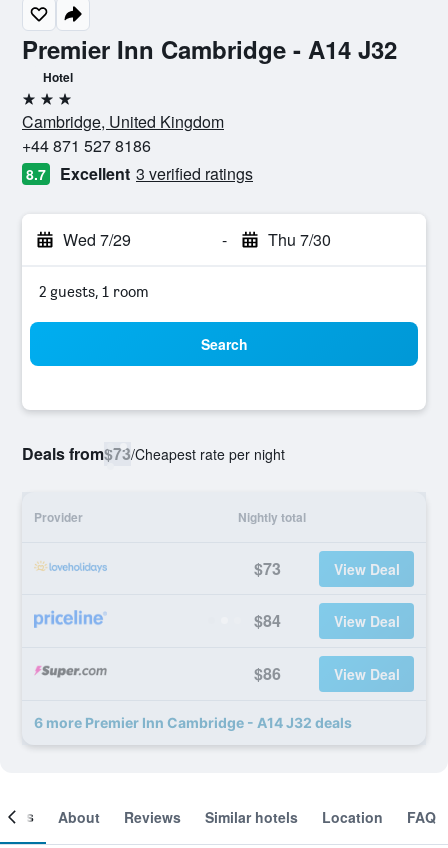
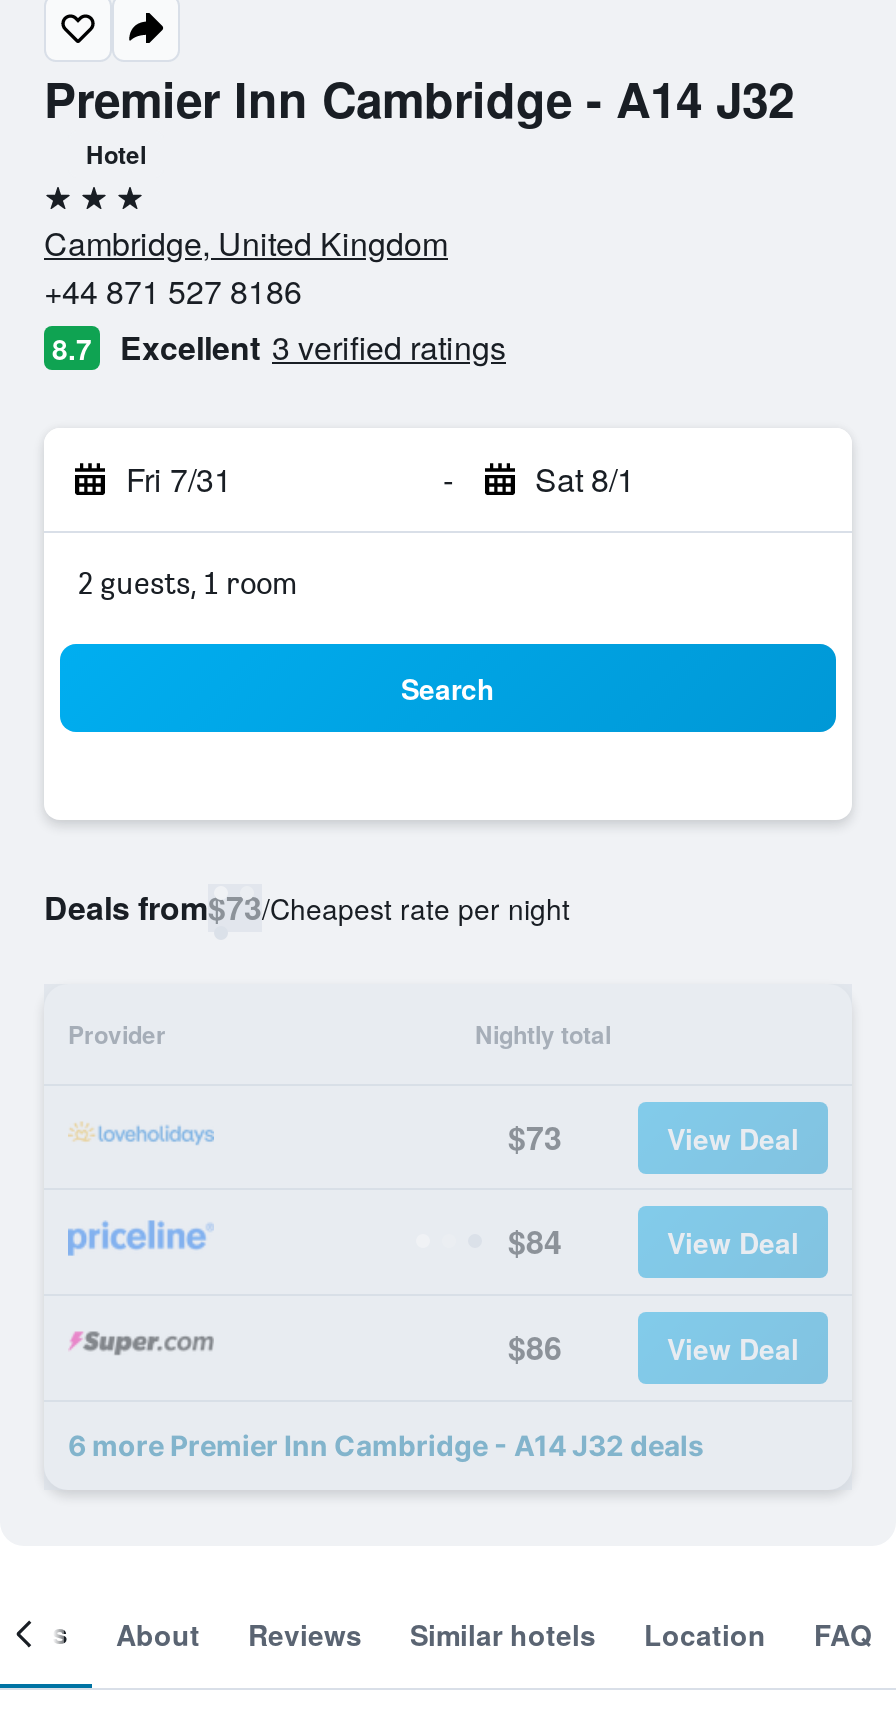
- Wed 7/29
+ Fri 7/31

- Thu 7/30
+ Sat 8/1
